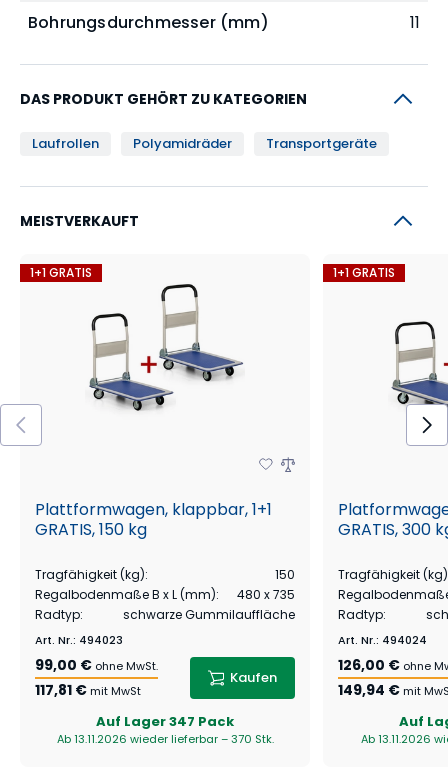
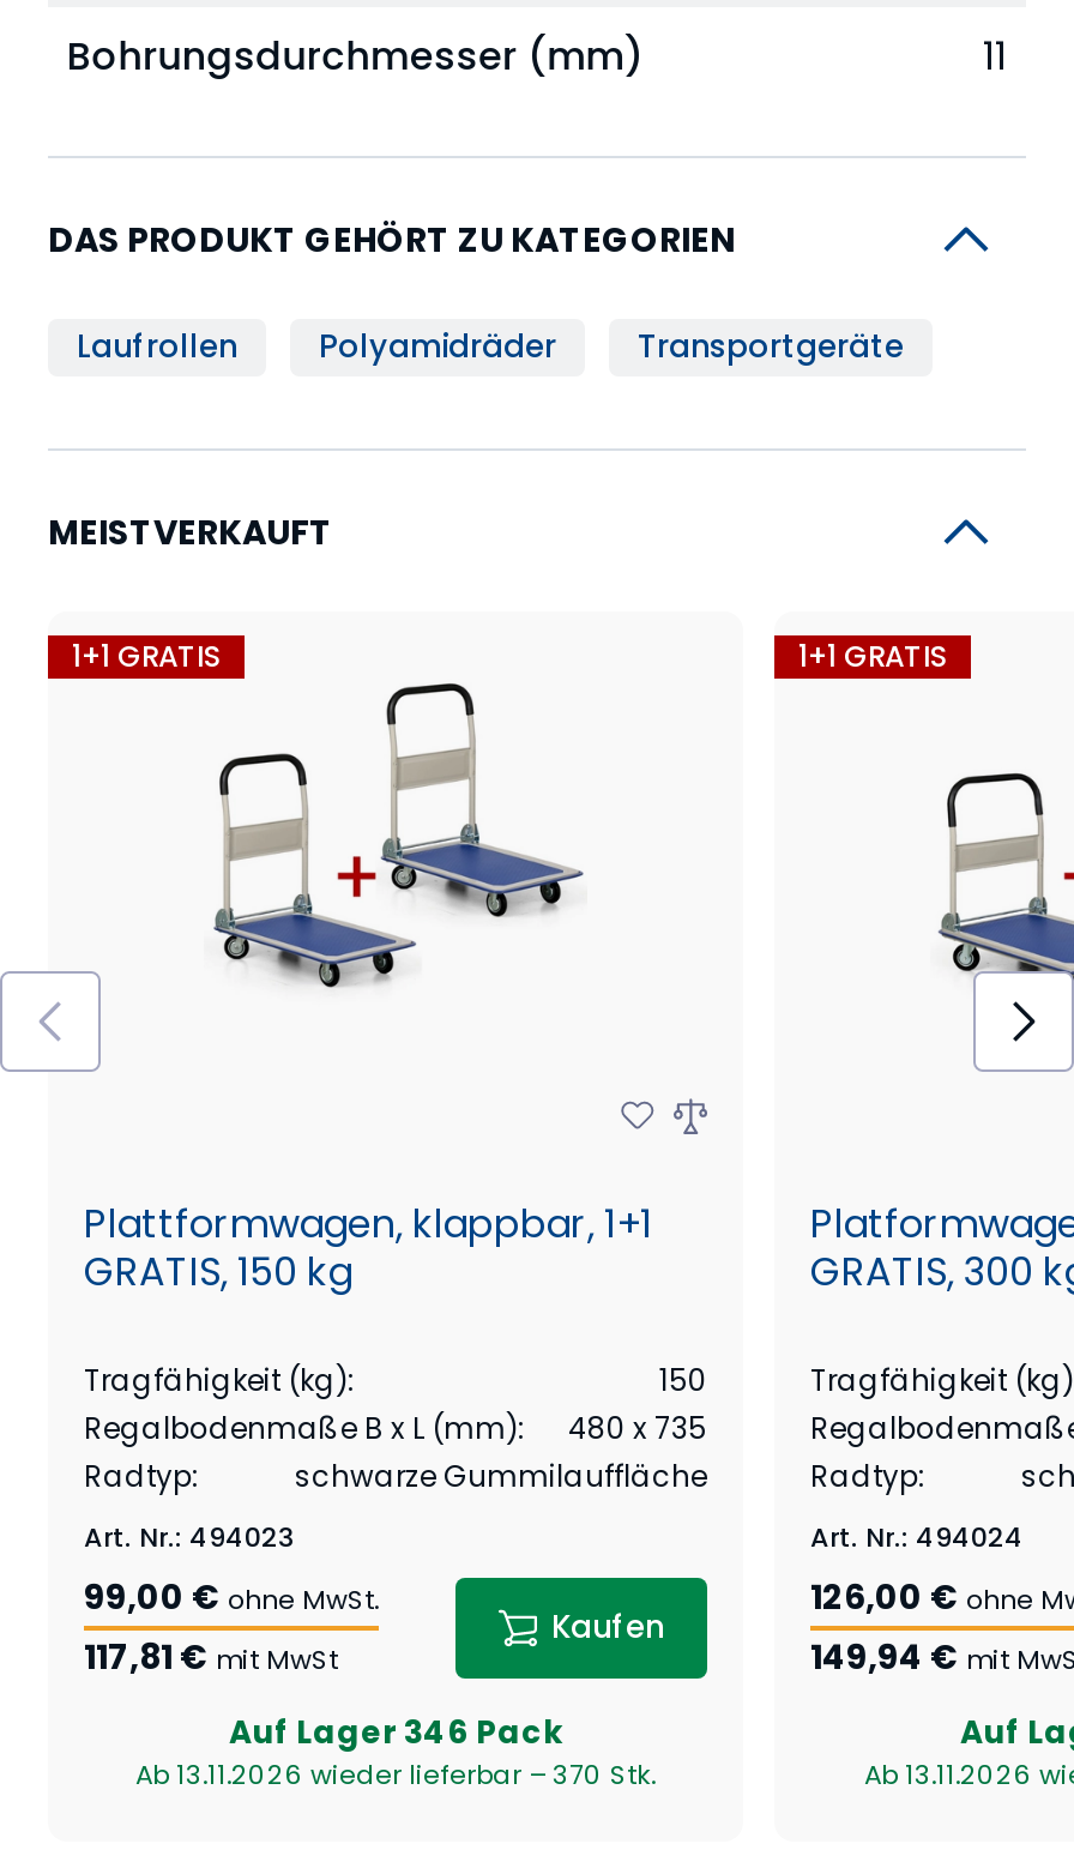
- Auf Lager 347 Pack
+ Auf Lager 346 Pack
